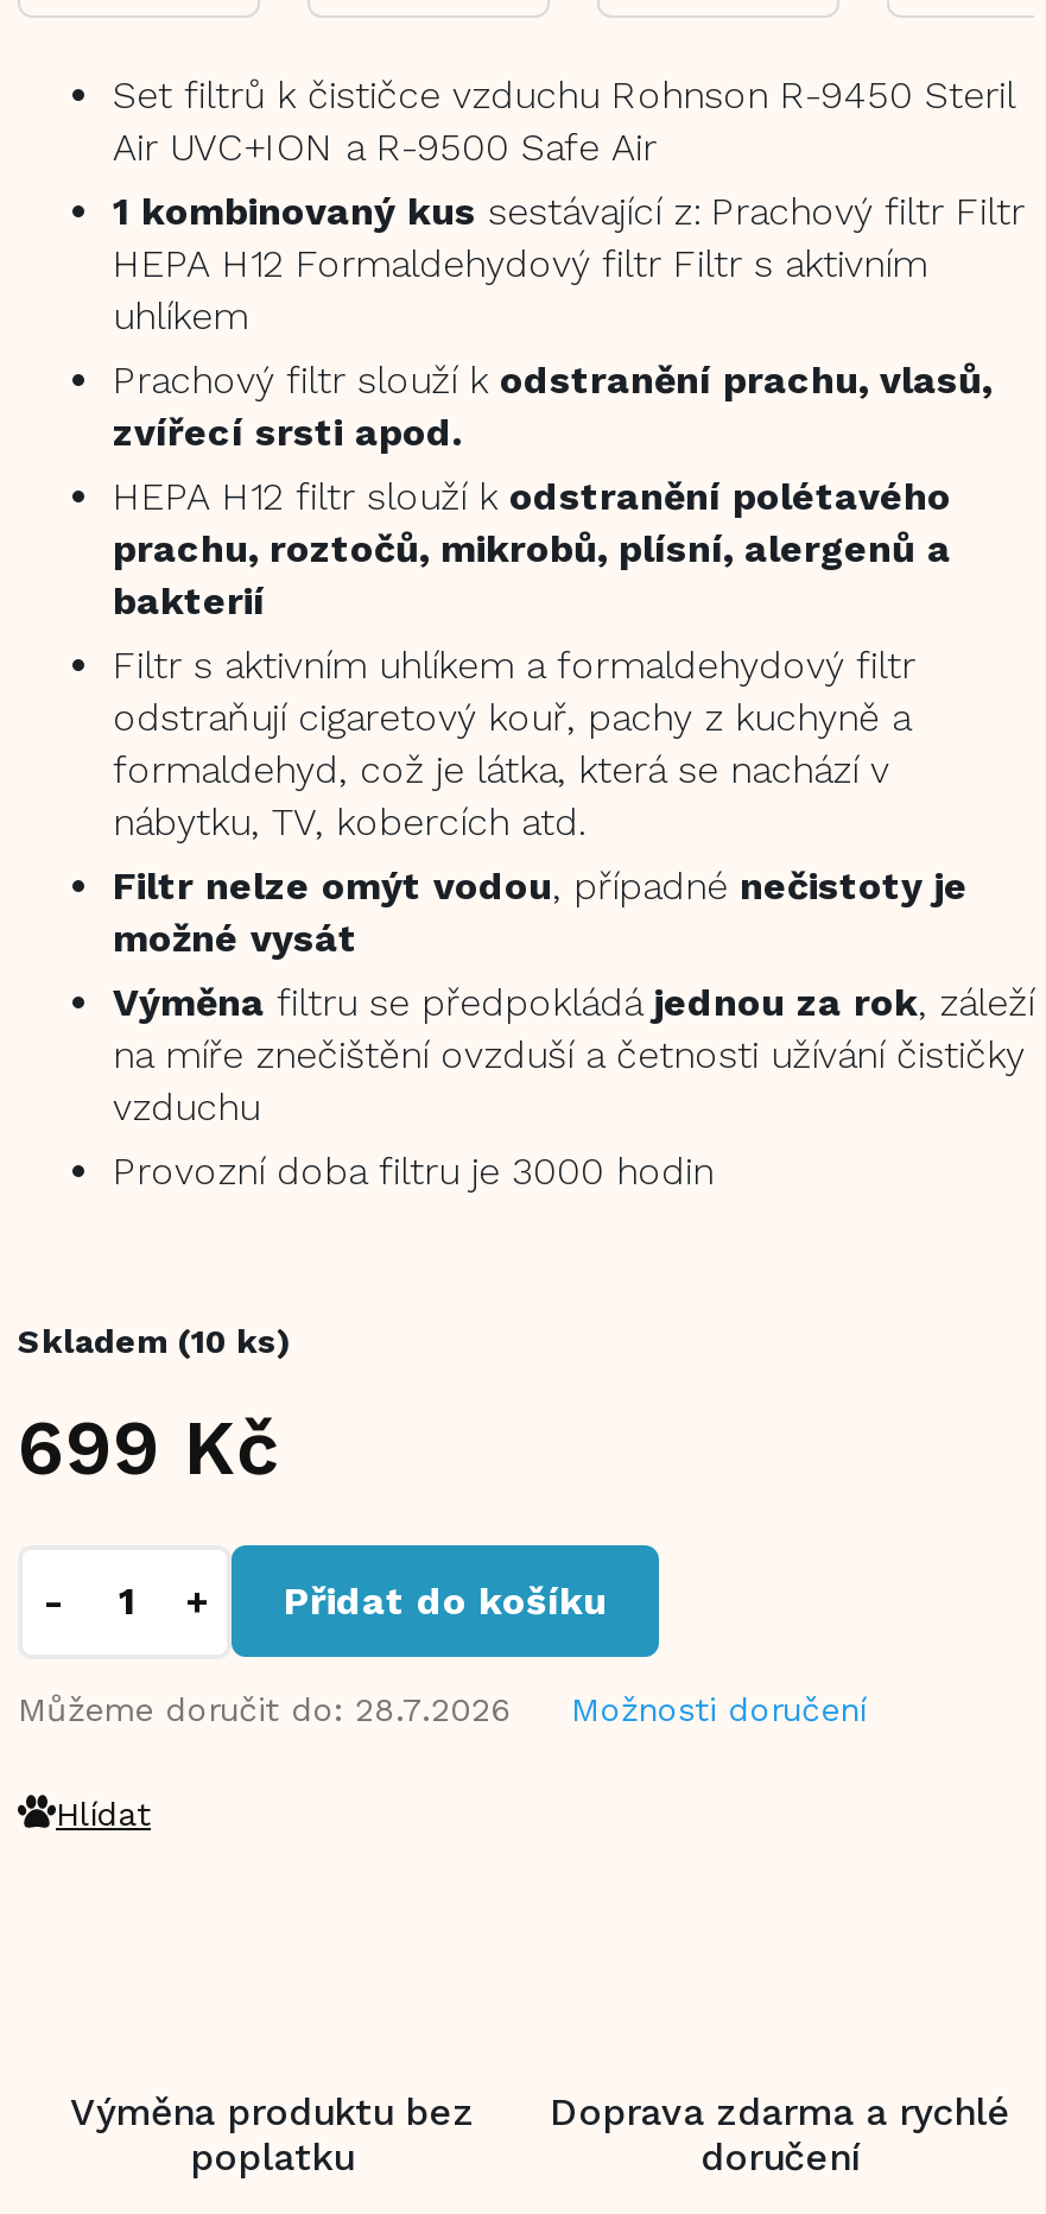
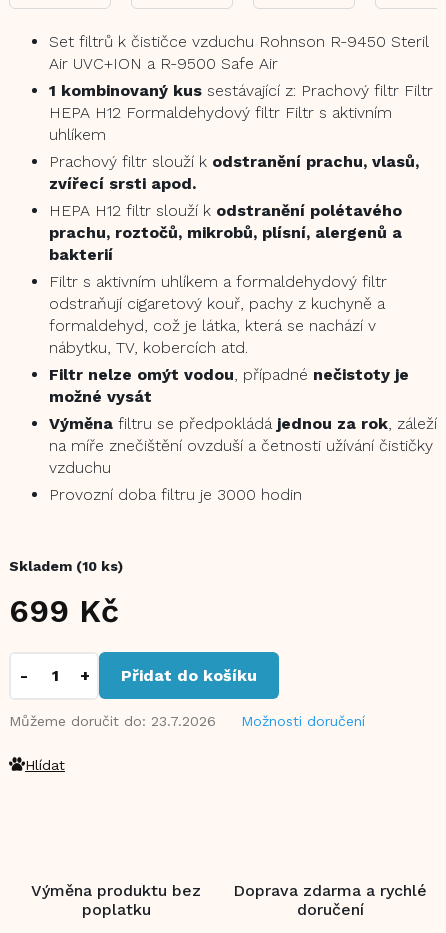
- Můžeme doručit do: 28.7.2026
+ Můžeme doručit do: 23.7.2026
